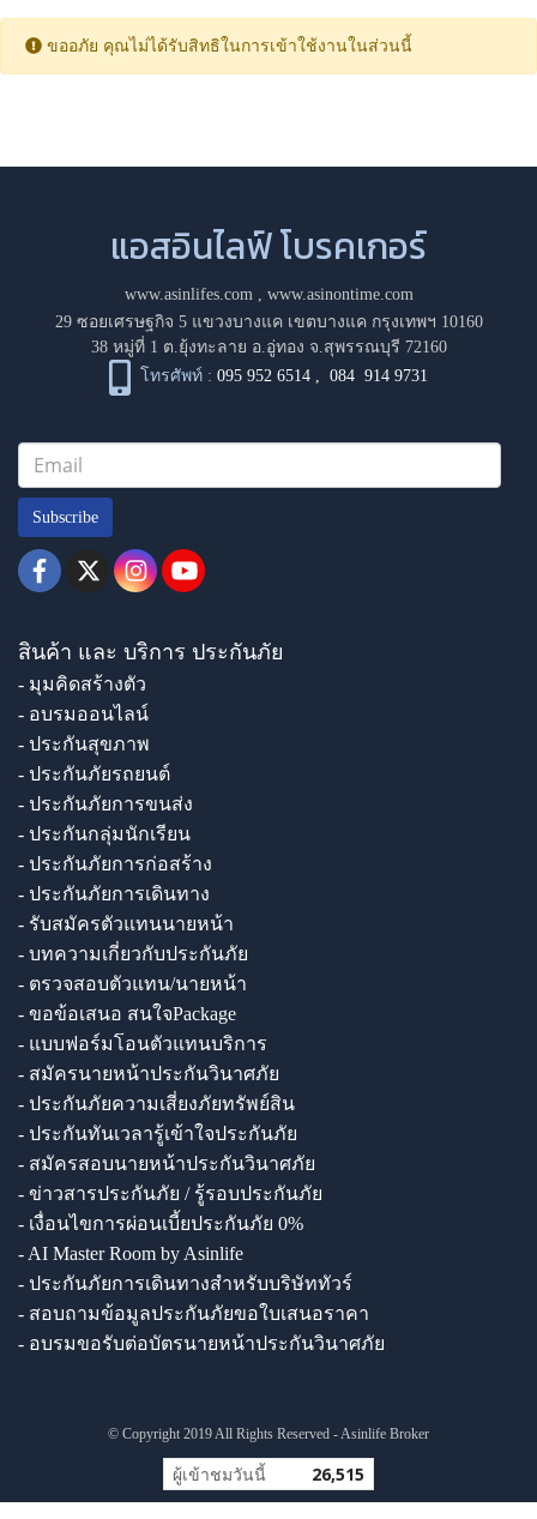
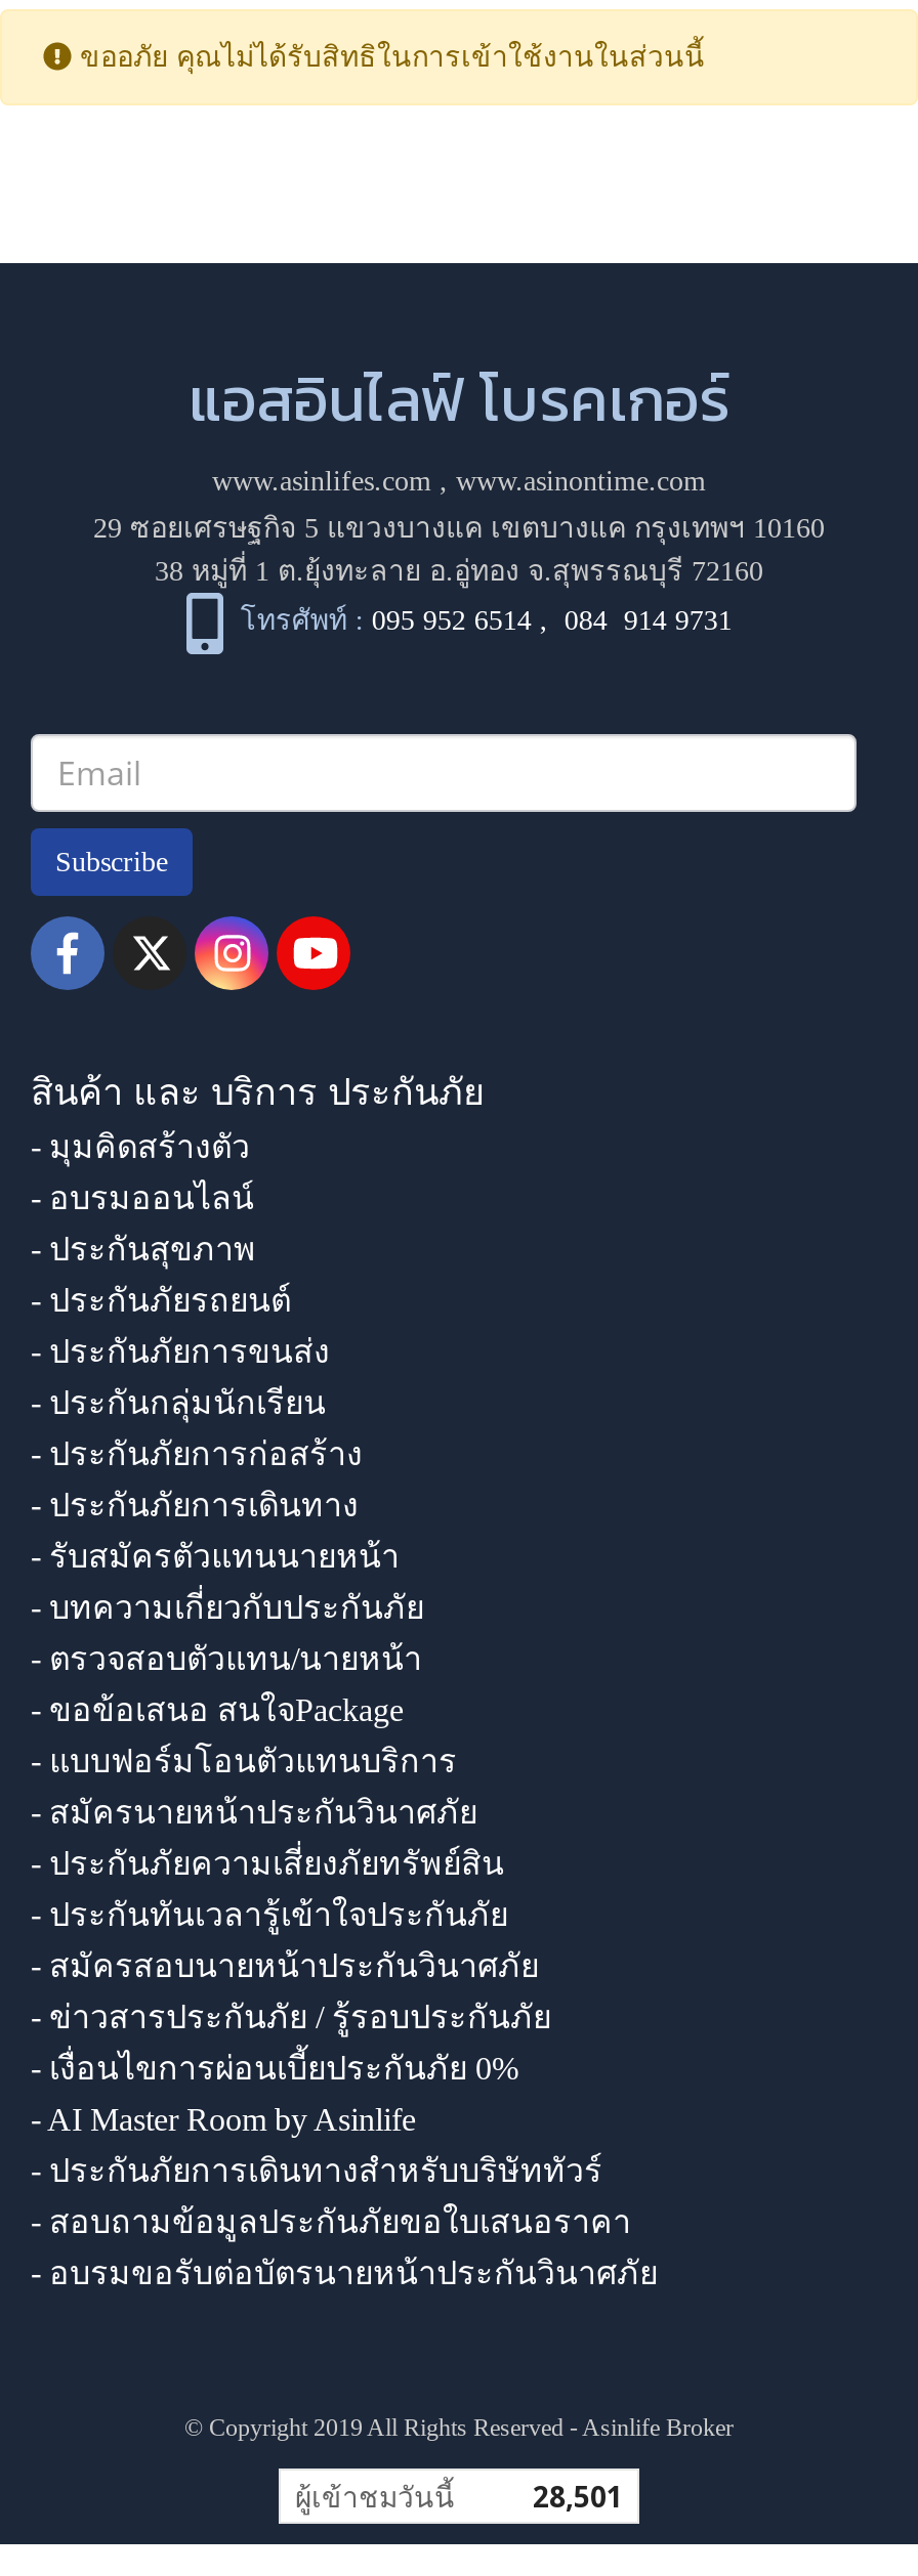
- ผู้เข้าชมวันนี้ 26,515
+ ผู้เข้าชมวันนี้ 28,501
